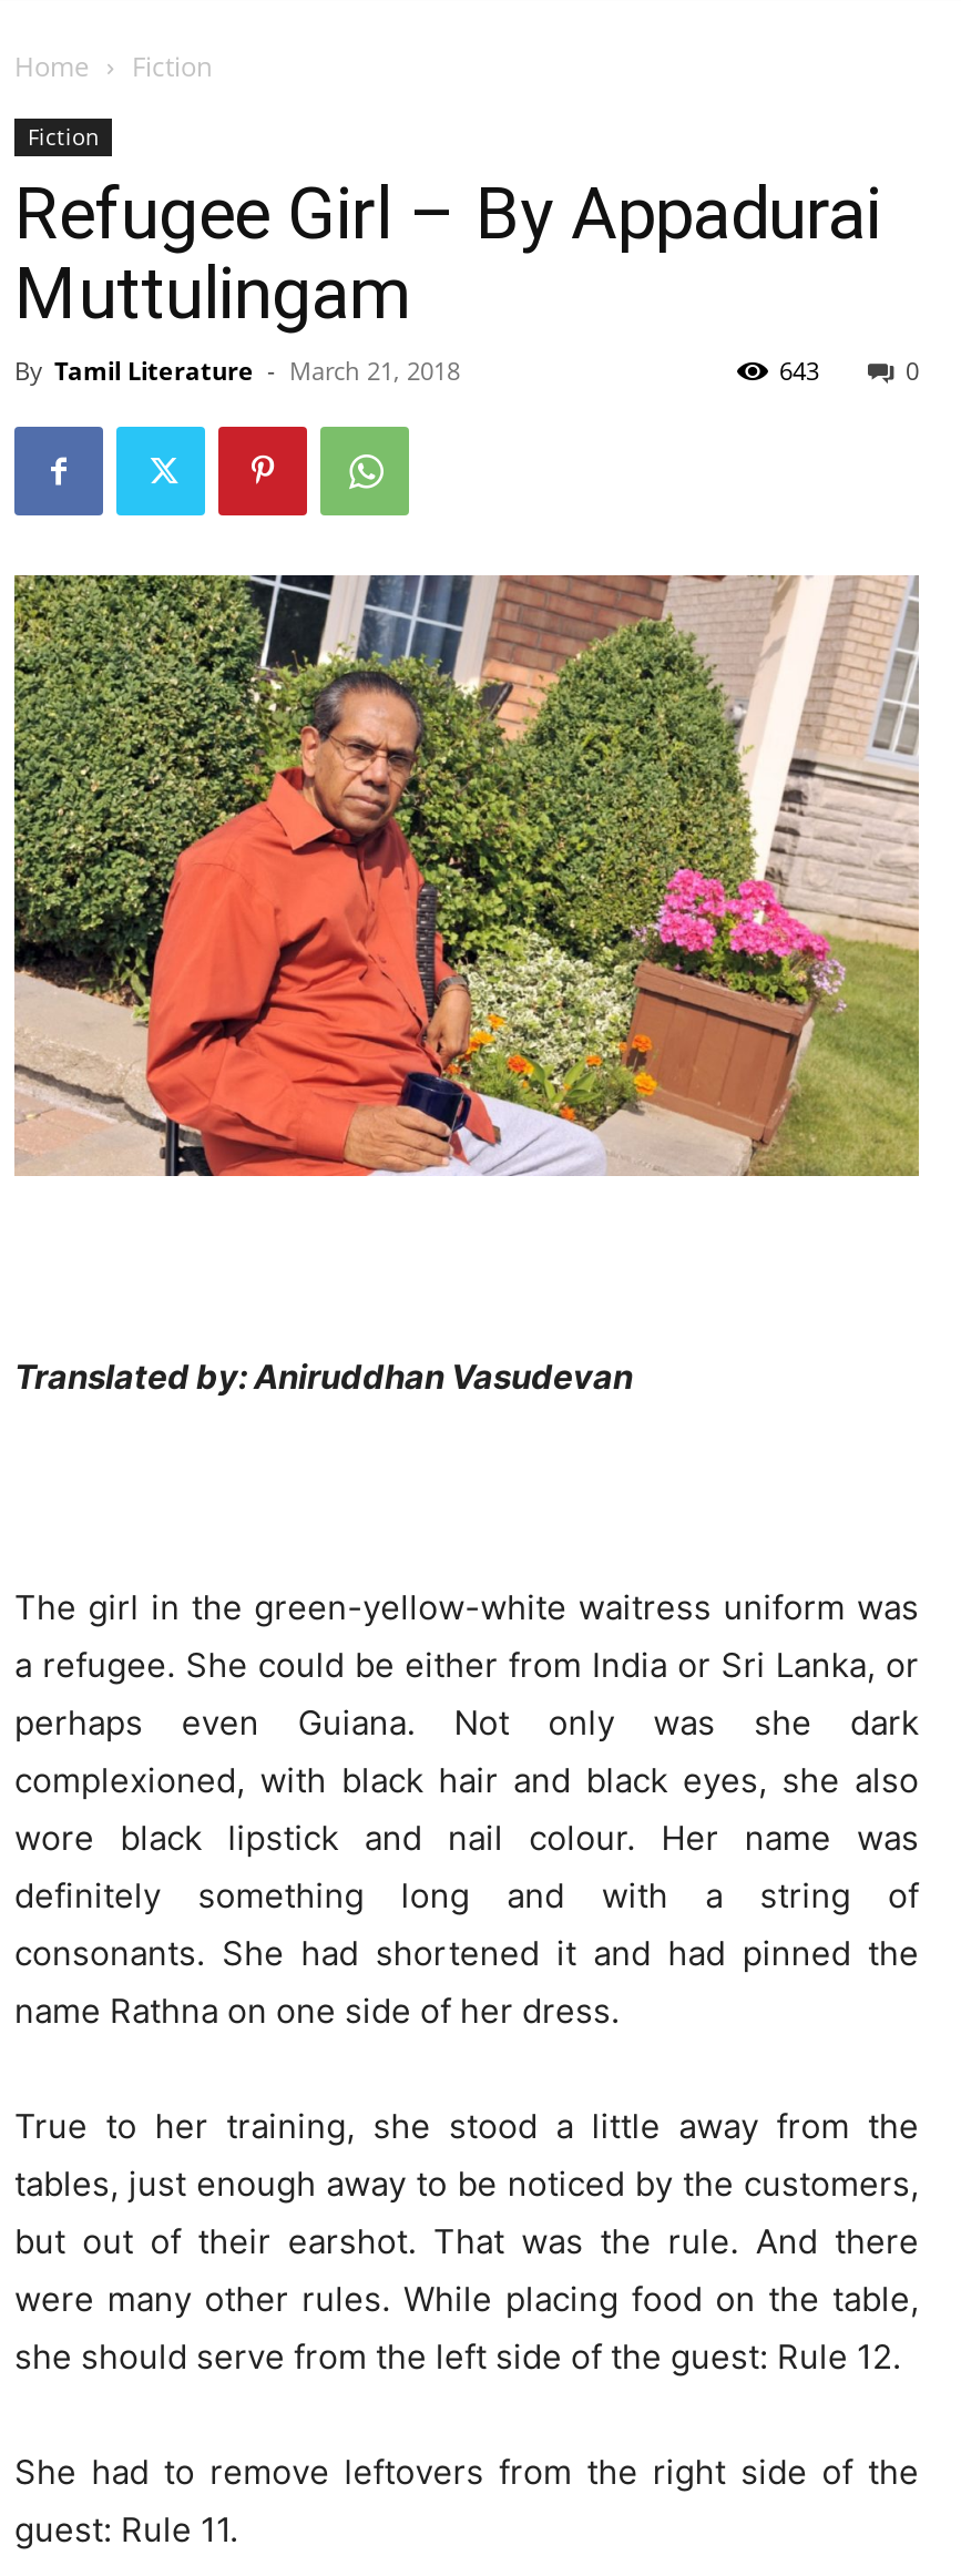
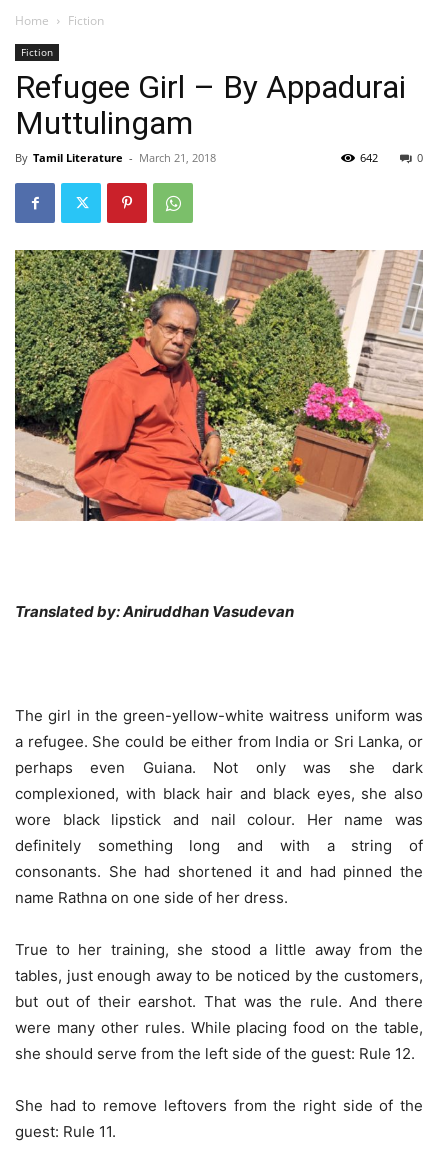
- 643
+ 642
